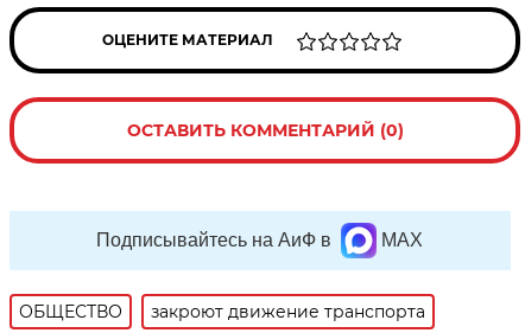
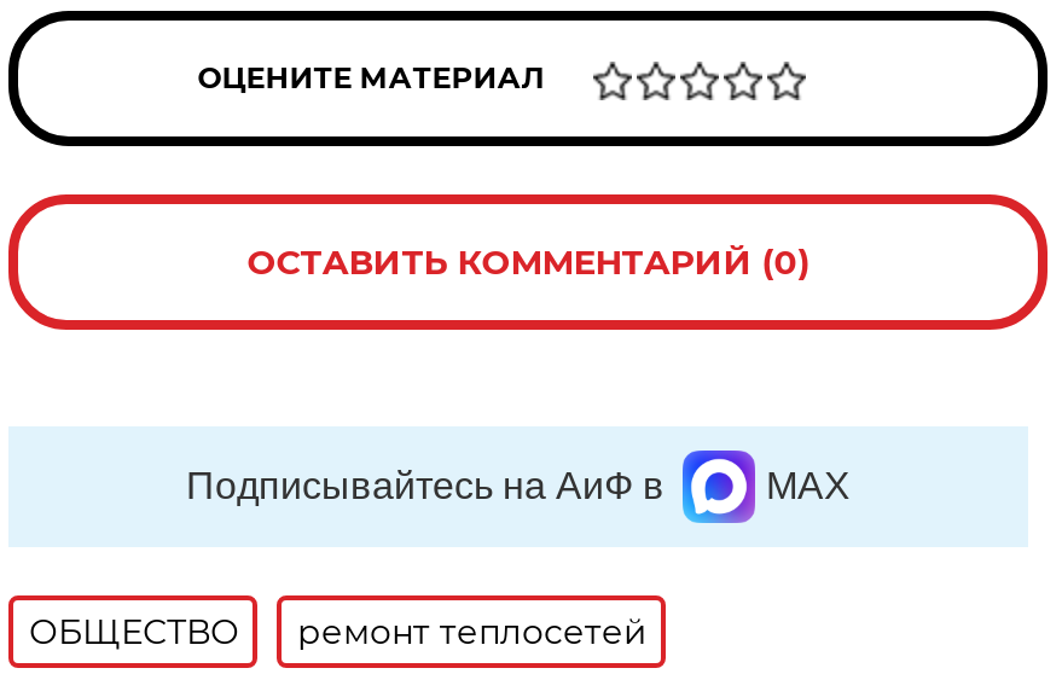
- закроют движение транспорта
+ ремонт теплосетей
